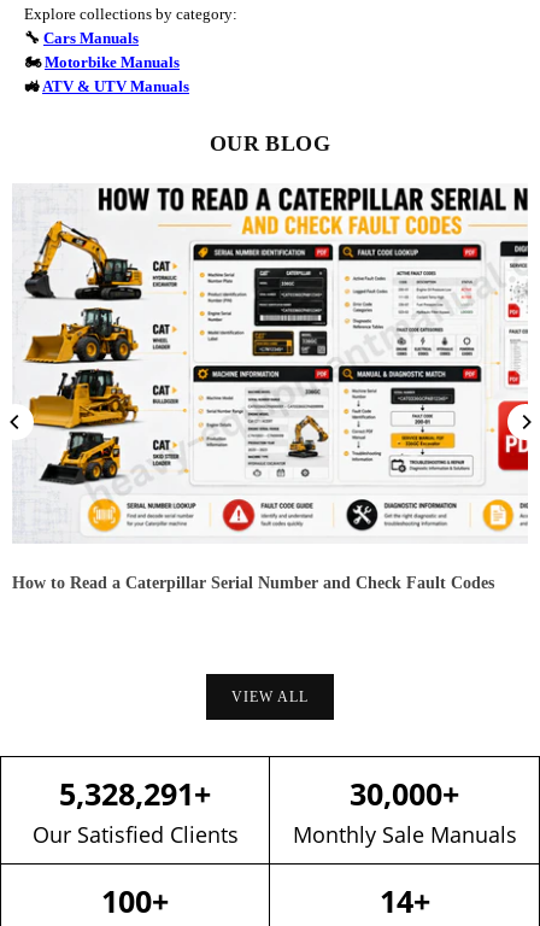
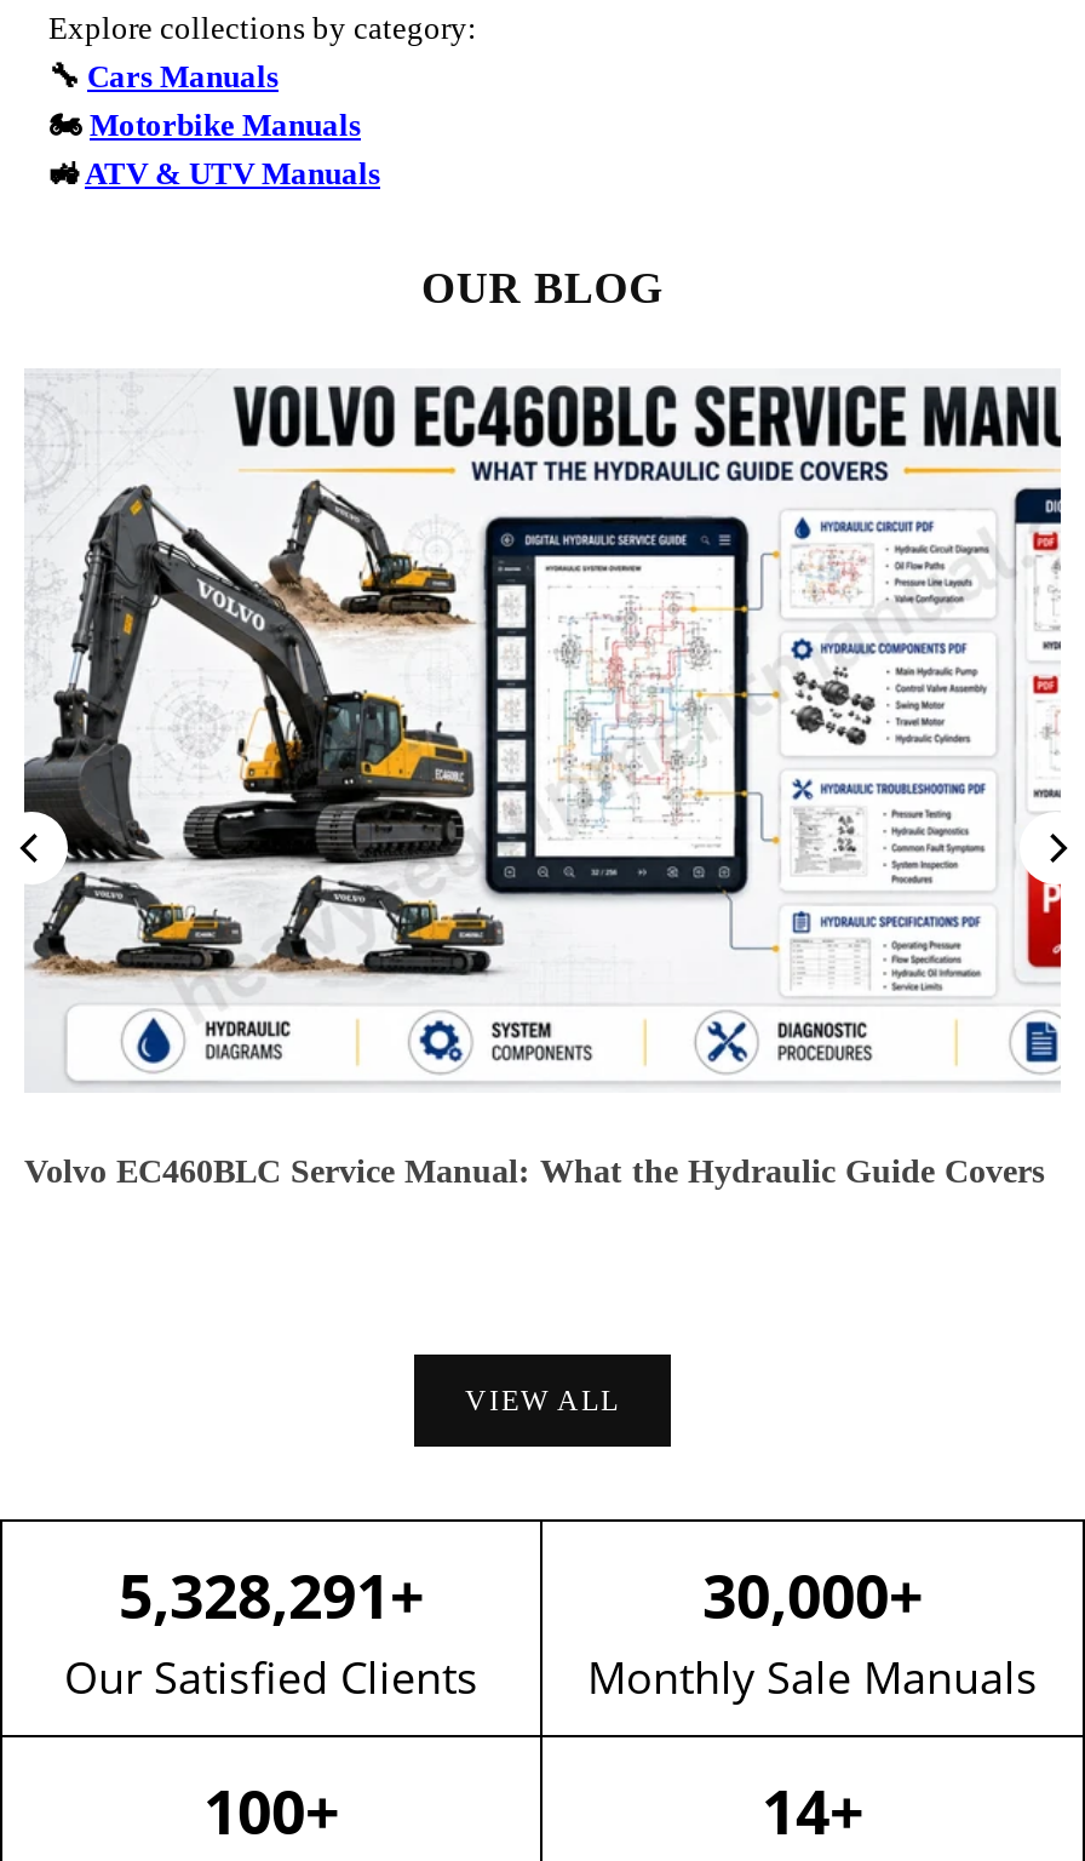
- [image]
- How to Read a Caterpillar Serial Number and Check Fault Codes
+ [image]
+ Volvo EC460BLC Service Manual: What the Hydraulic Guide Covers
